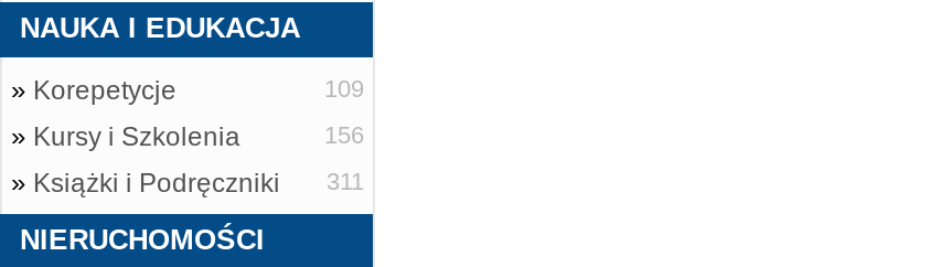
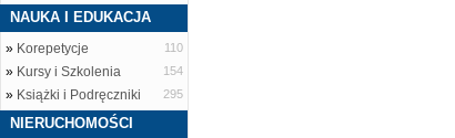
- 109
+ 110

- 156
+ 154

- » Książki i Podręczniki 311
+ » Książki i Podręczniki 295
